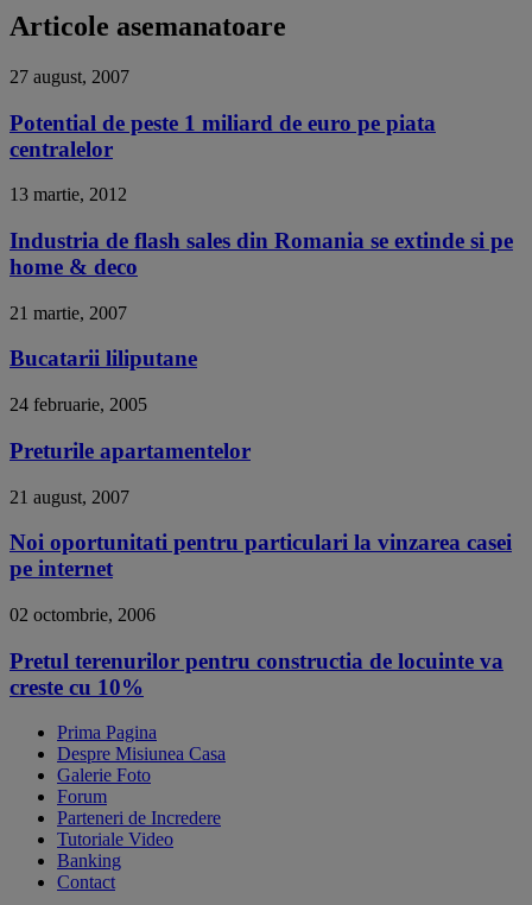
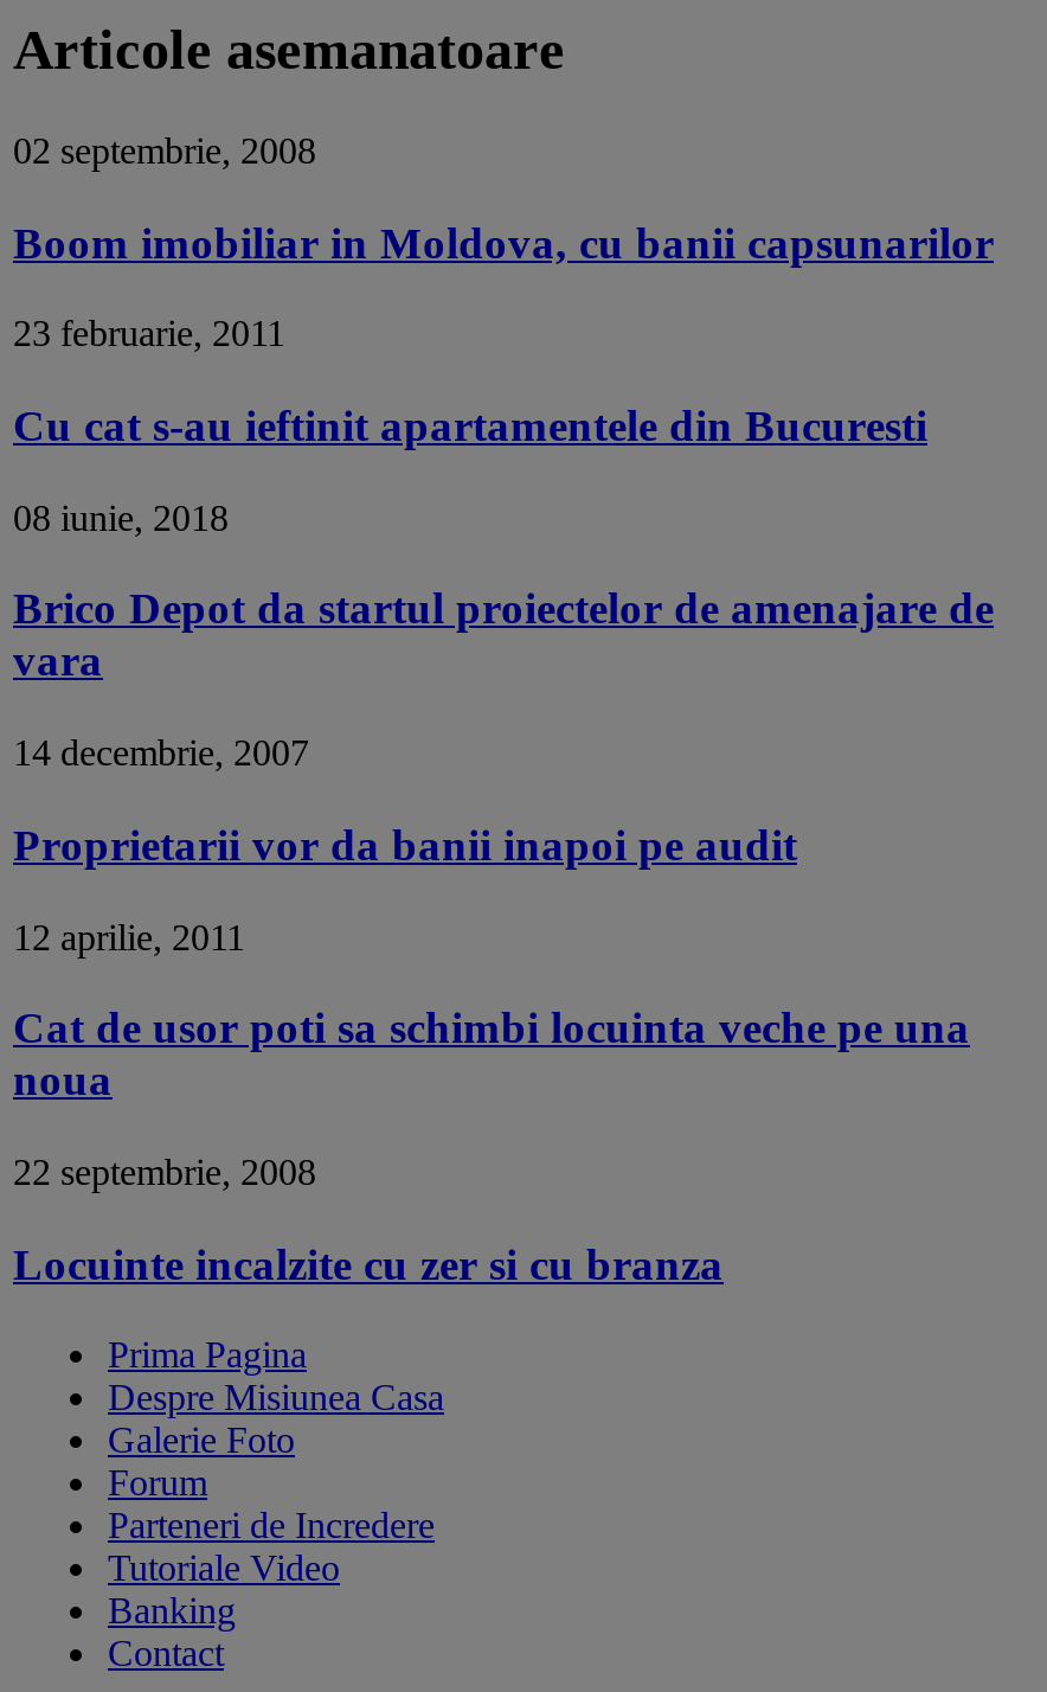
- 27 august, 2007
+ 02 septembrie, 2008

- Potential de peste 1 miliard de euro pe piata
- centralelor
+ Boom imobiliar in Moldova, cu banii capsunarilor

- 13 martie, 2012
+ 23 februarie, 2011

- Industria de flash sales din Romania se extinde si pe
- home & deco
+ Cu cat s-au ieftinit apartamentele din Bucuresti

- 21 martie, 2007
+ 08 iunie, 2018

- Bucatarii liliputane
+ Brico Depot da startul proiectelor de amenajare de
+ vara

- 24 februarie, 2005
+ 14 decembrie, 2007

- Preturile apartamentelor
+ Proprietarii vor da banii inapoi pe audit

- 21 august, 2007
+ 12 aprilie, 2011

- Noi oportunitati pentru particulari la vinzarea casei
- pe internet
+ Cat de usor poti sa schimbi locuinta veche pe una
+ noua

- 02 octombrie, 2006
+ 22 septembrie, 2008

- Pretul terenurilor pentru constructia de locuinte va
- creste cu 10%
+ Locuinte incalzite cu zer si cu branza
